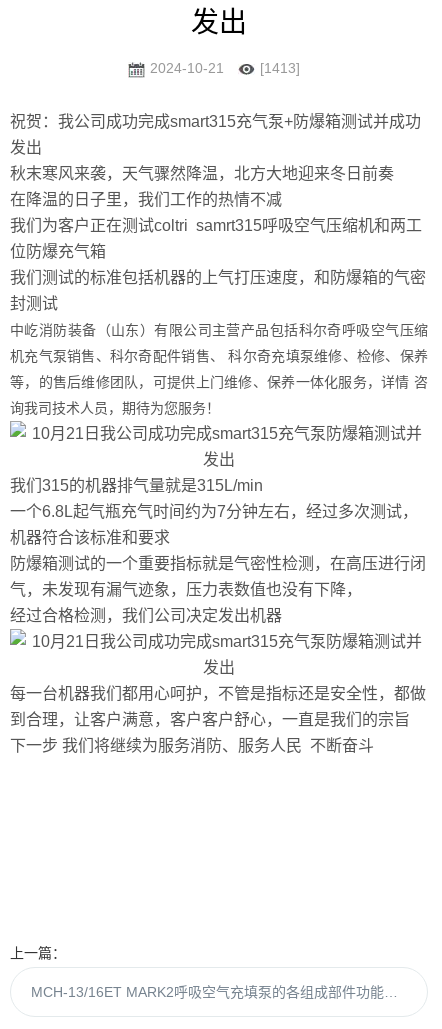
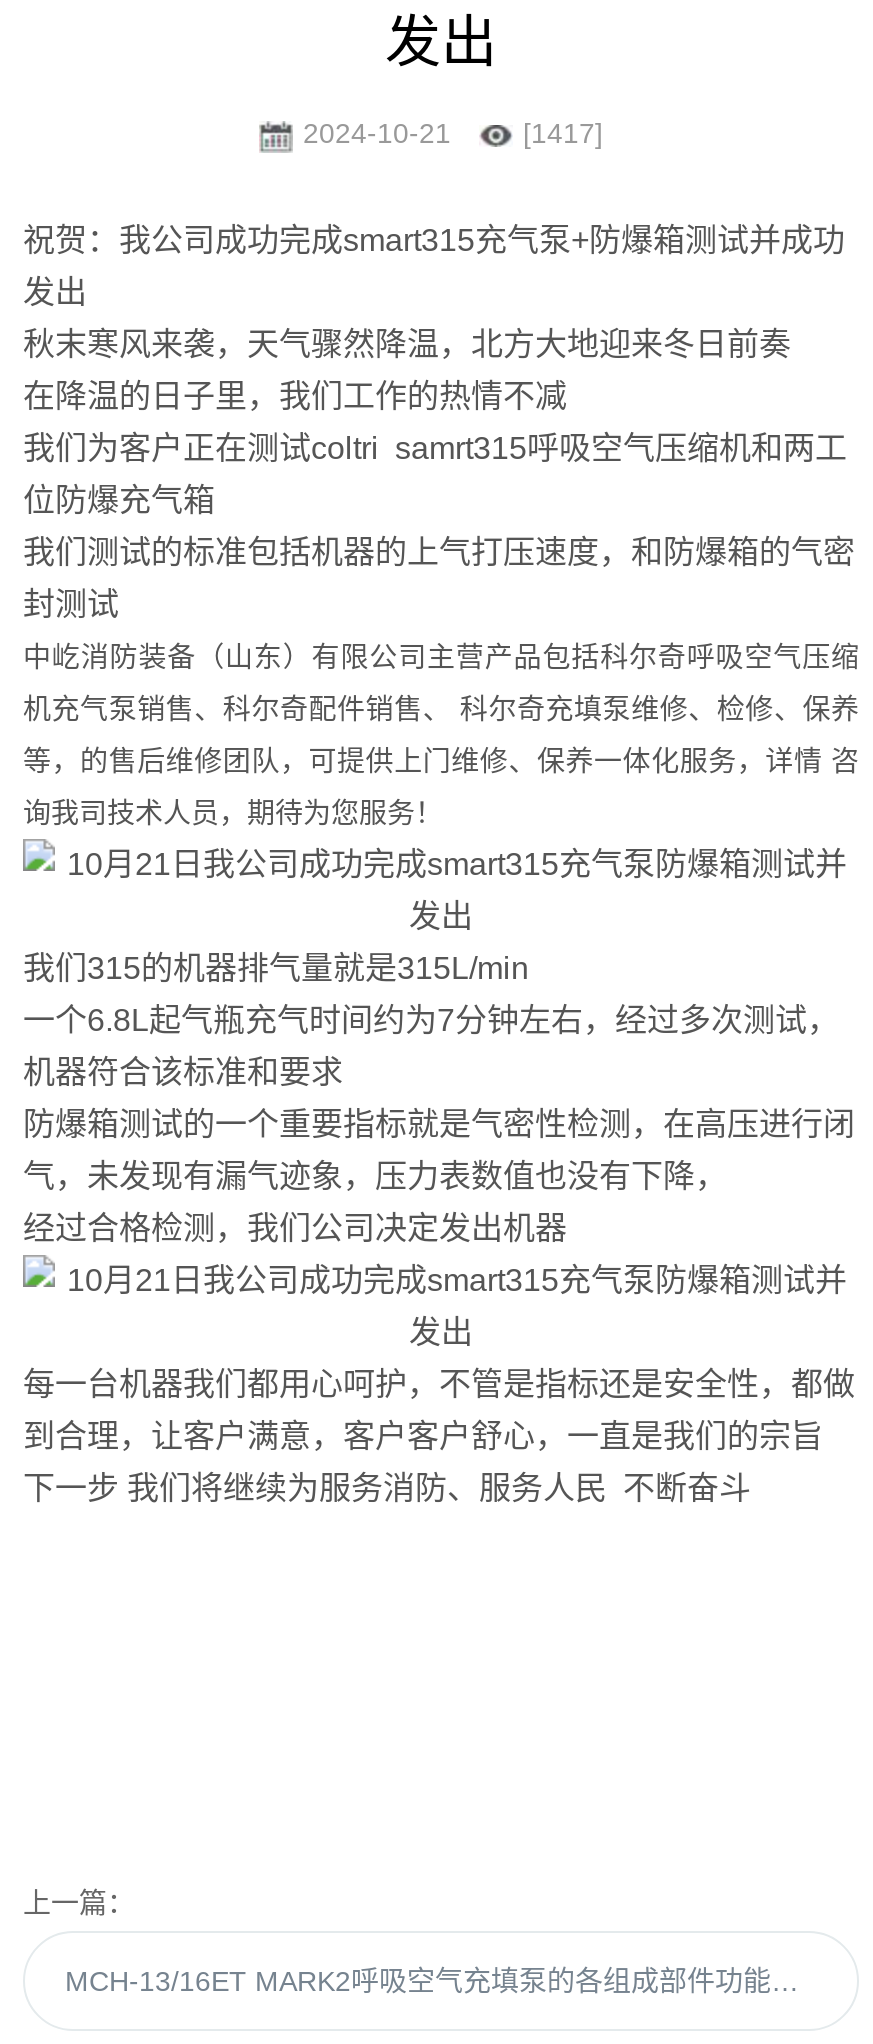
- [1413]
+ [1417]
